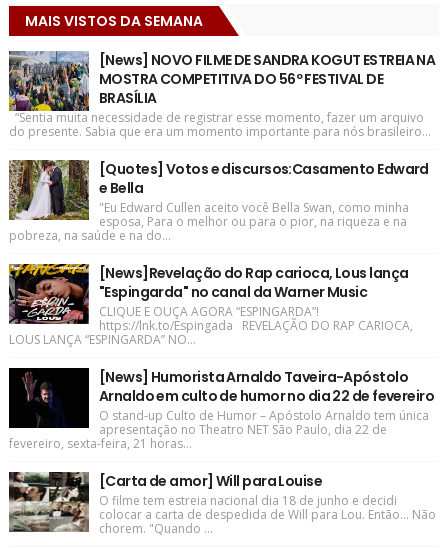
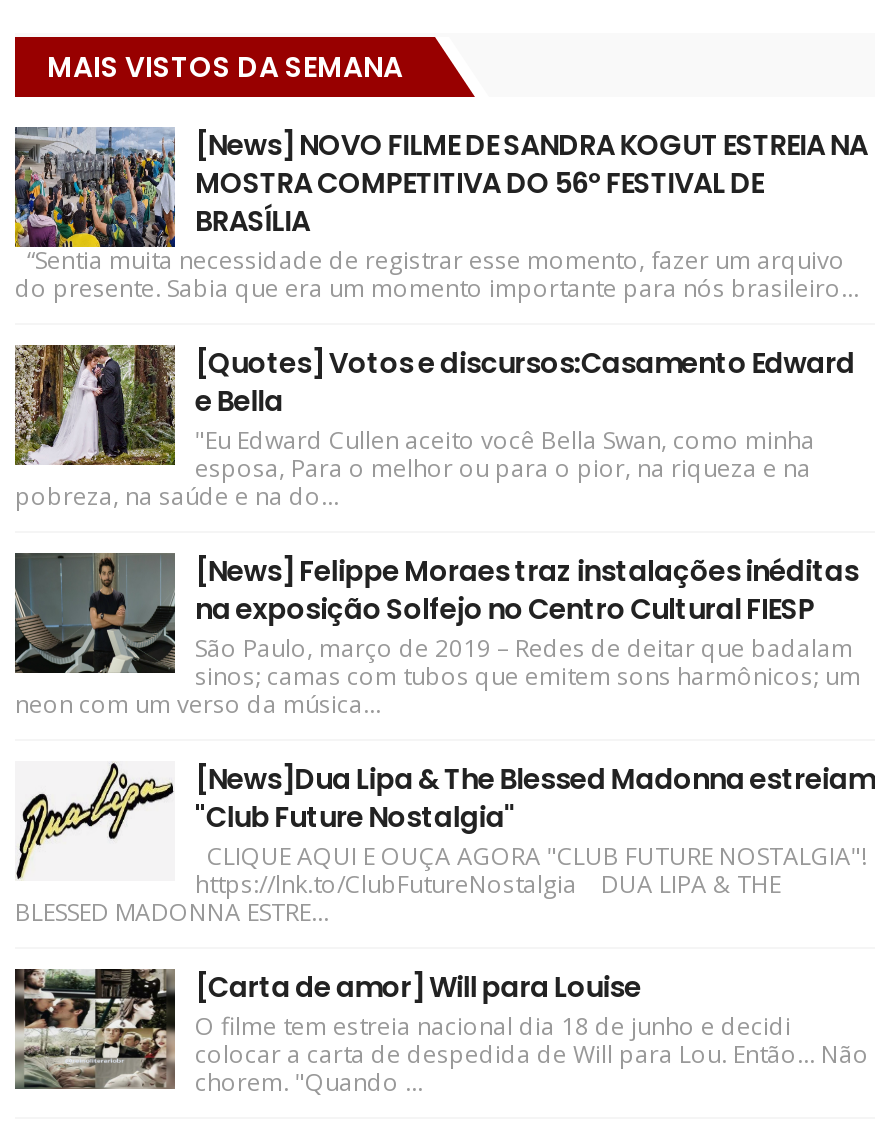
- [image]
- [News]Revelação do Rap carioca, Lous lança
- "Espingarda" no canal da Warner Music
- CLIQUE E OUÇA AGORA “ESPINGARDA”!
- https://lnk.to/Espingada REVELAÇÃO DO RAP CARIOCA,
- LOUS LANÇA “ESPINGARDA” NO...
+ [image]
+ [News] Felippe Moraes traz instalações inéditas
+ na exposição Solfejo no Centro Cultural FIESP
+ São Paulo, março de 2019 – Redes de deitar que badalam
+ sinos; camas com tubos que emitem sons harmônicos; um
+ neon com um verso da música...

- [image]
- [News] Humorista Arnaldo Taveira-Apóstolo
- Arnaldo em culto de humor no dia 22 de fevereiro
- O stand-up Culto de Humor – Apóstolo Arnaldo tem única
- apresentação no Theatro NET São Paulo, dia 22 de
- fevereiro, sexta-feira, 21 horas...
+ [image]
+ [News]Dua Lipa & The Blessed Madonna estreiam
+ "Club Future Nostalgia"
+ CLIQUE AQUI E OUÇA AGORA "CLUB FUTURE NOSTALGIA"!
+ https://lnk.to/ClubFutureNostalgia DUA LIPA & THE
+ BLESSED MADONNA ESTRE...
